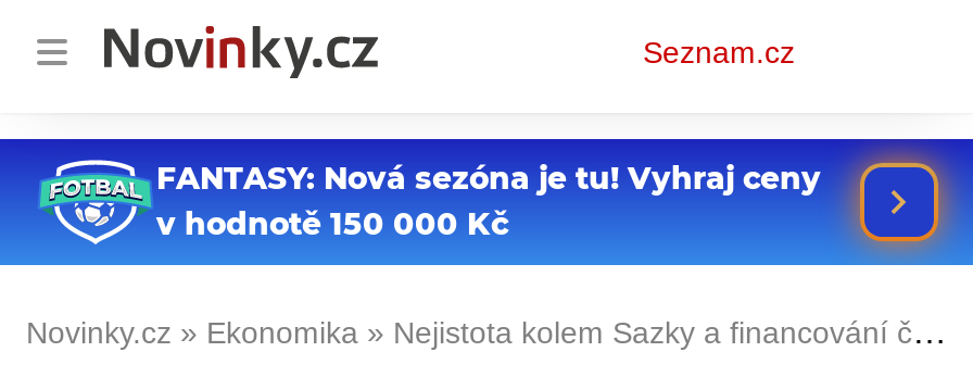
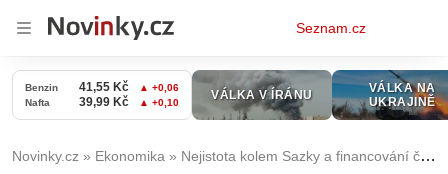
- [image]
+ [image]
